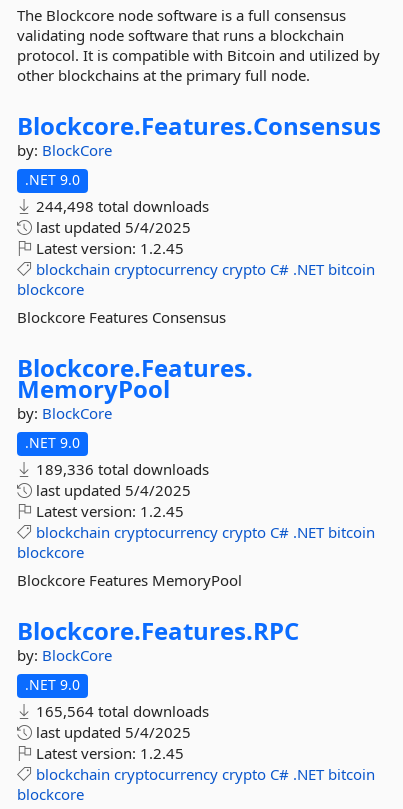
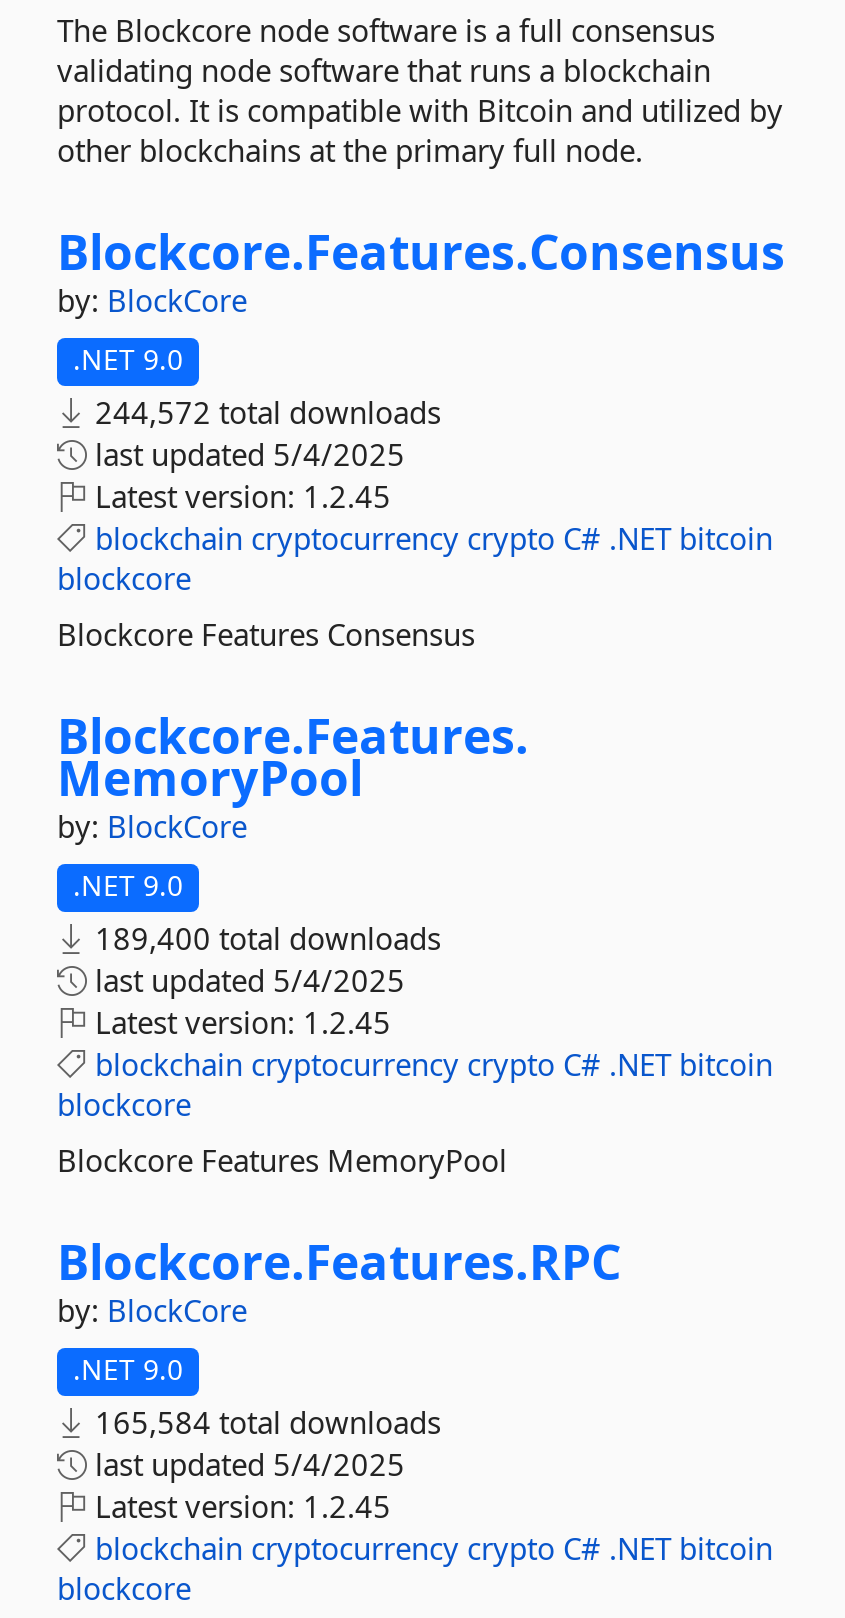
- 244,498 total downloads
+ 244,572 total downloads

- 189,336 total downloads
+ 189,400 total downloads

- 165,564 total downloads
+ 165,584 total downloads
